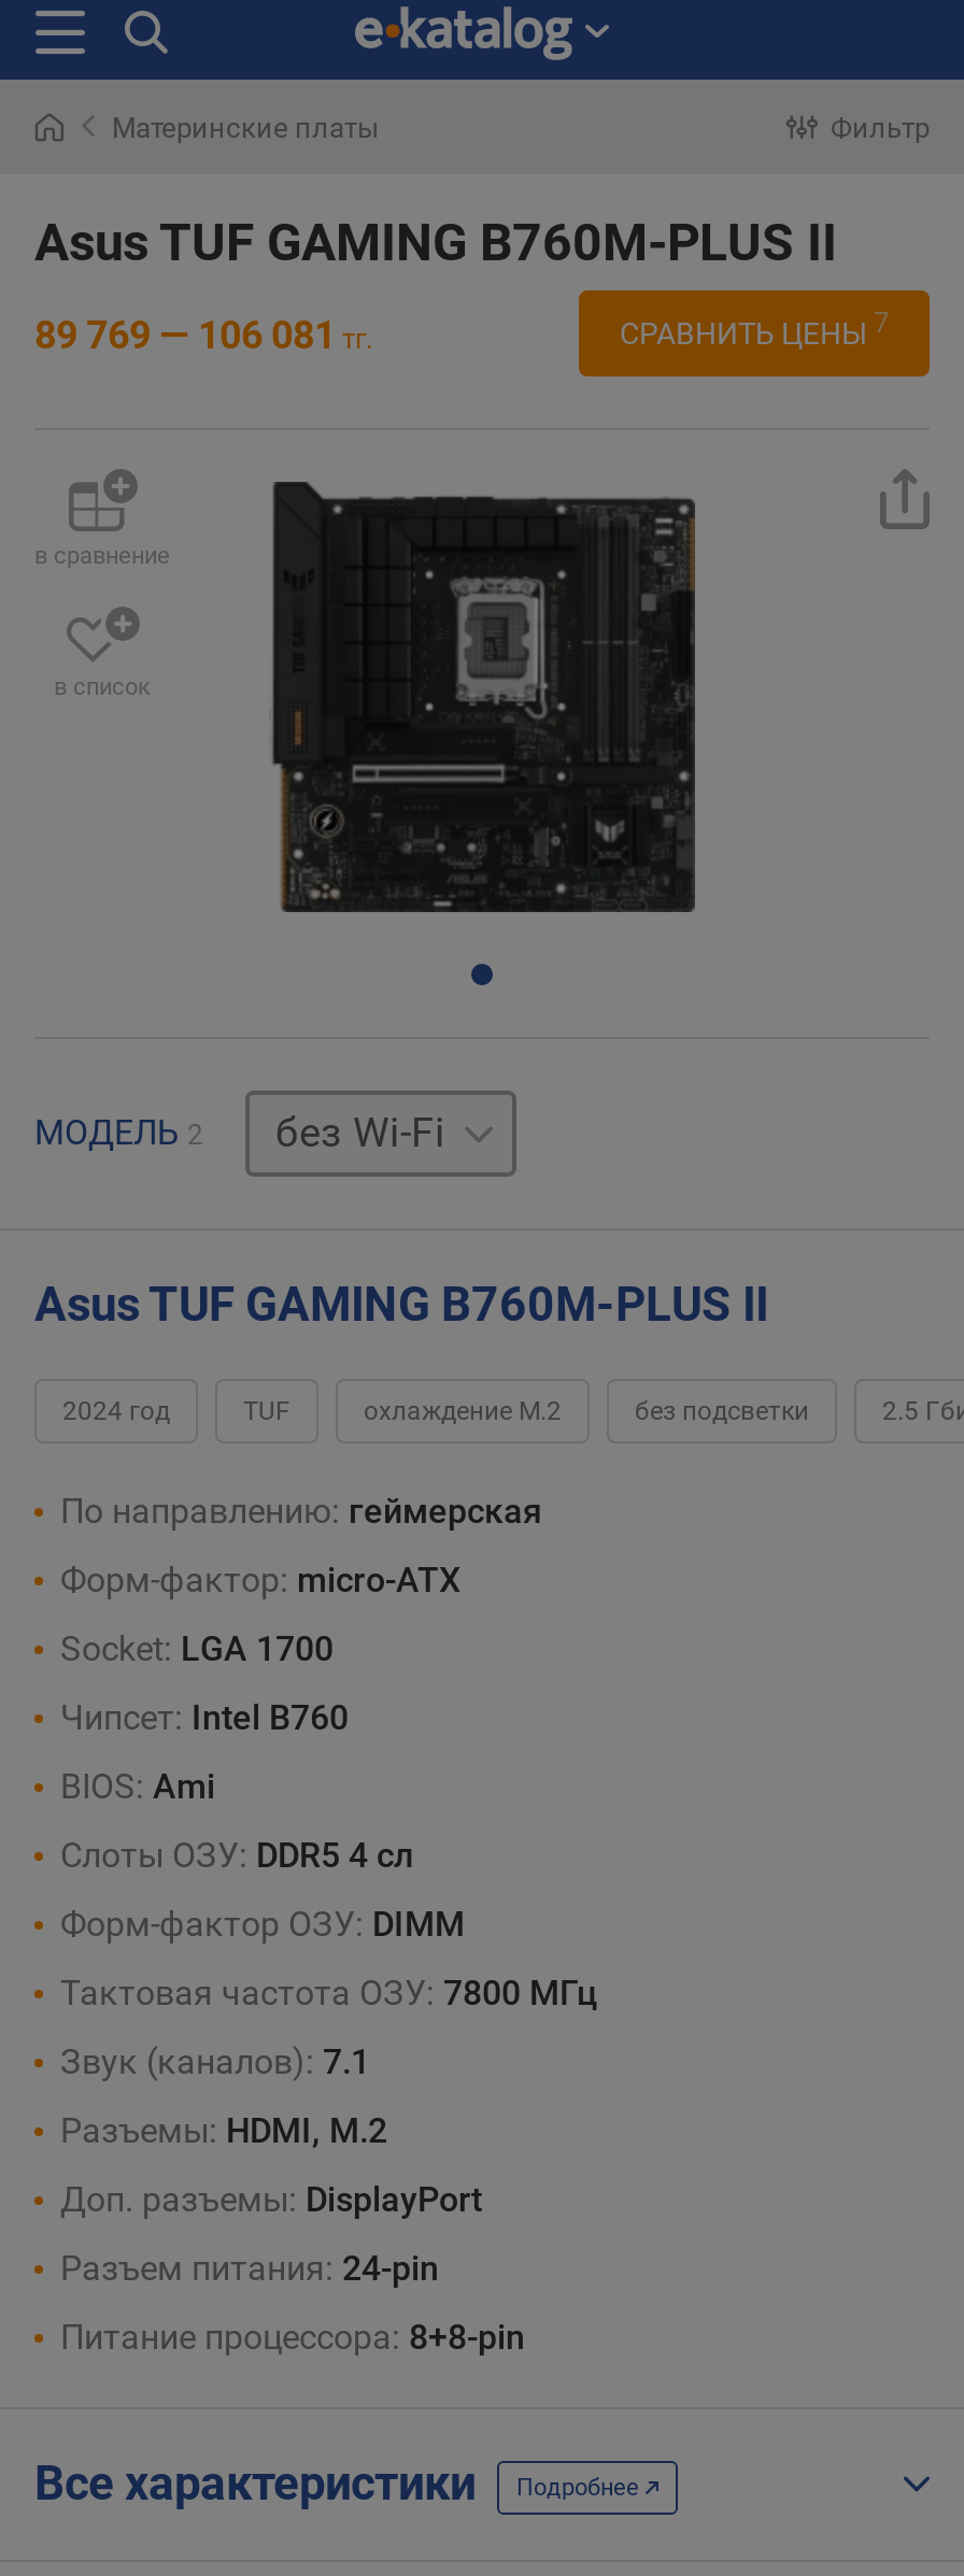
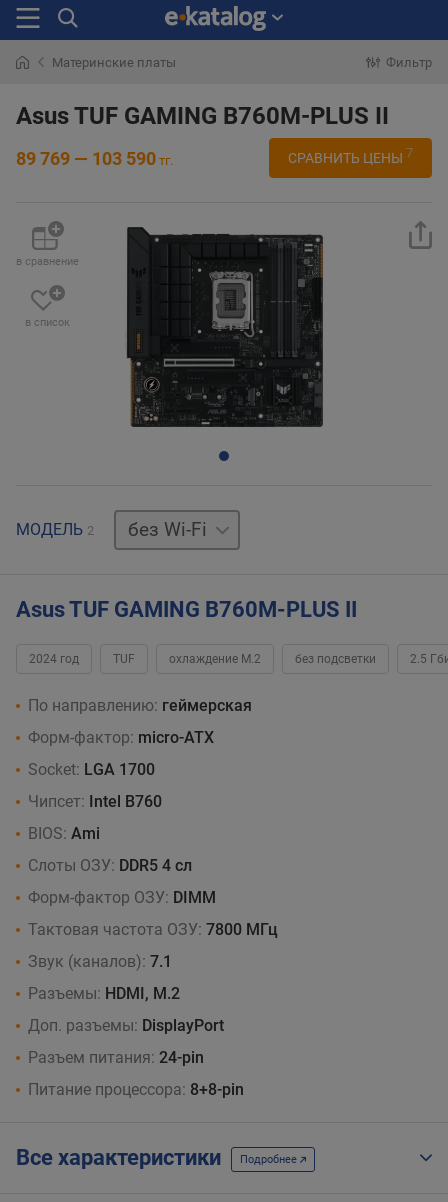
- 89 769 — 106 081 тг.
+ 89 769 — 103 590 тг.
